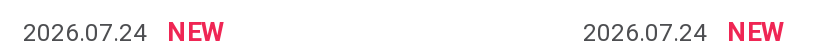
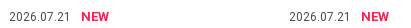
- 2026.07.24 NEW
+ 2026.07.21 NEW

- 2026.07.24 NEW
+ 2026.07.21 NEW
